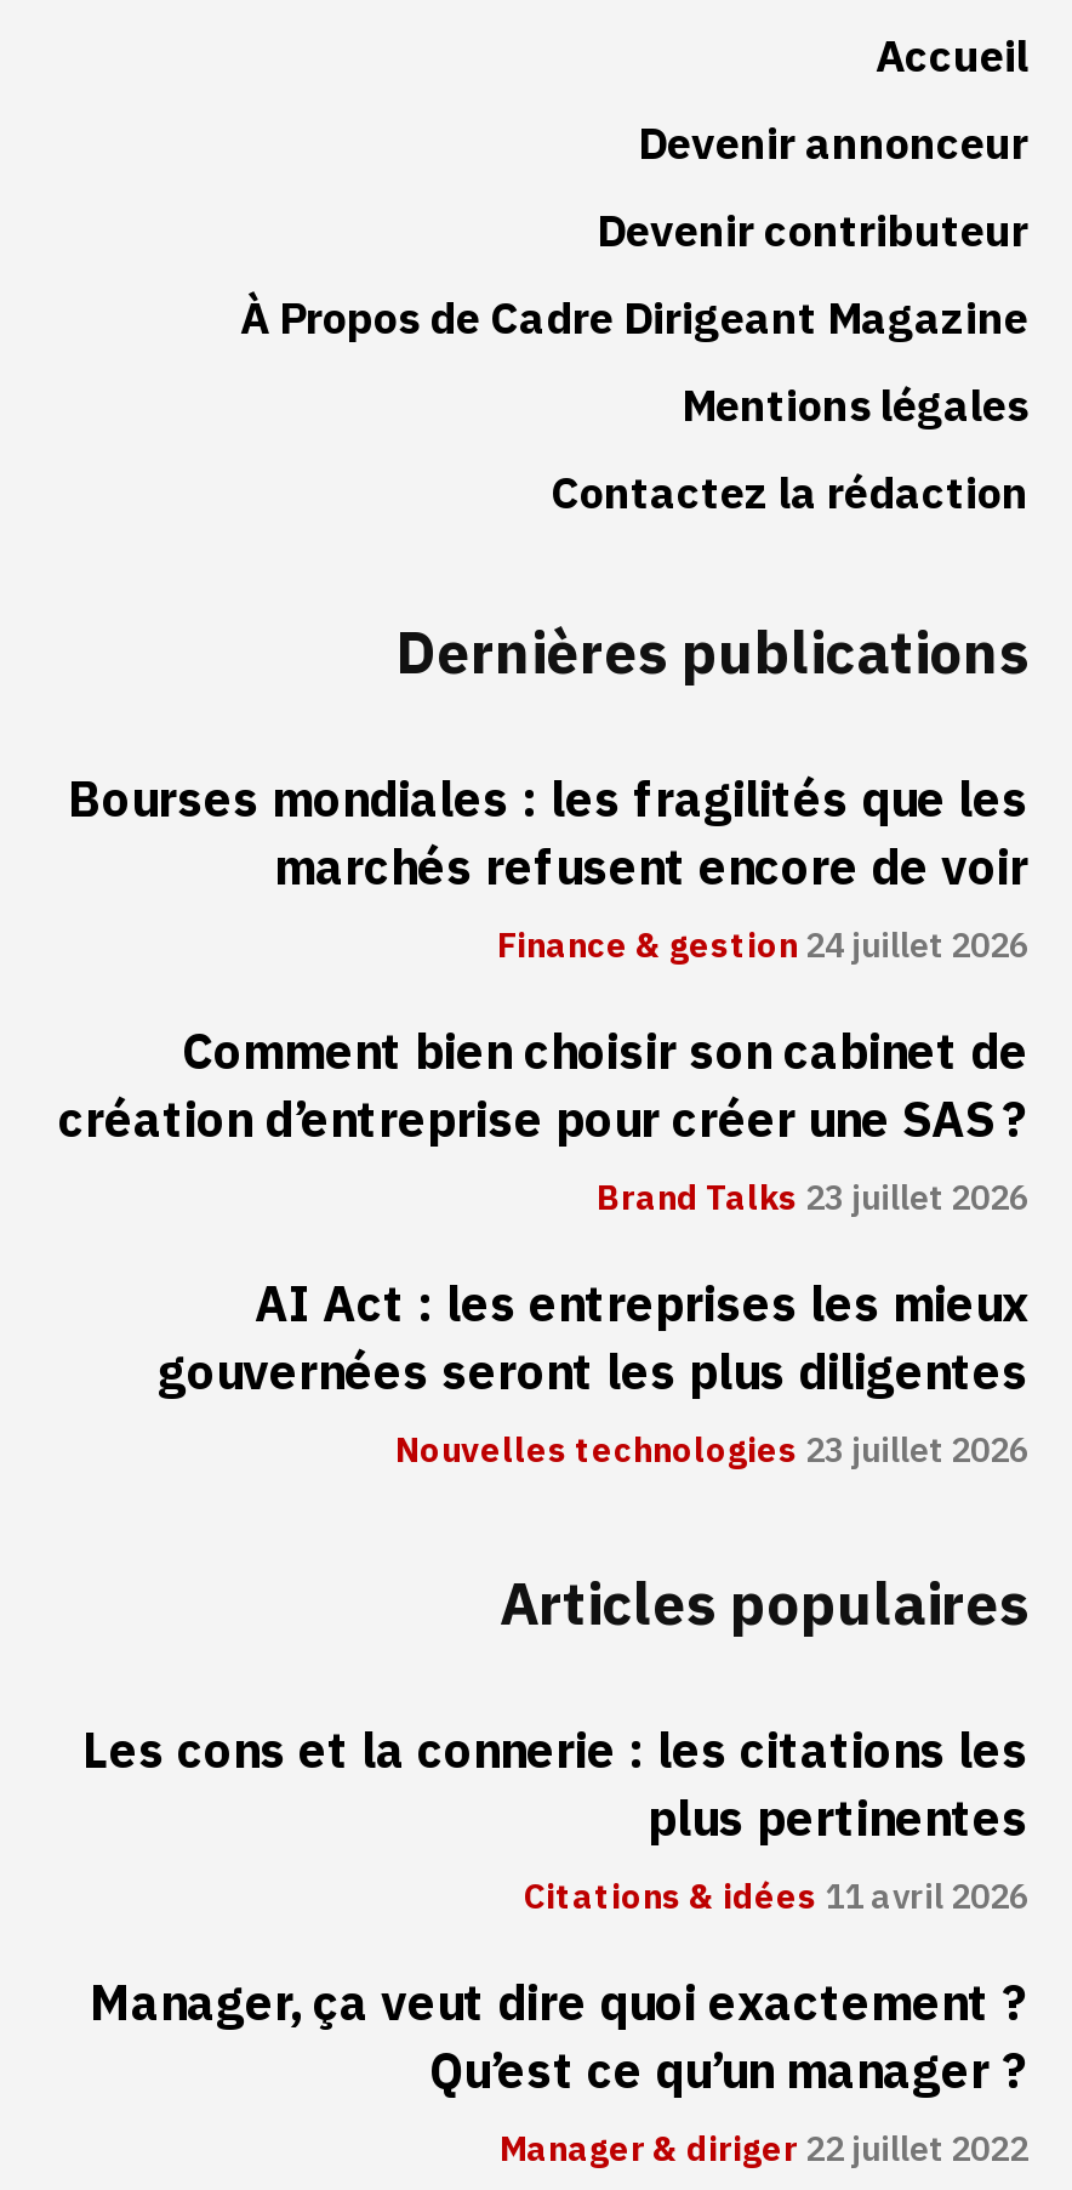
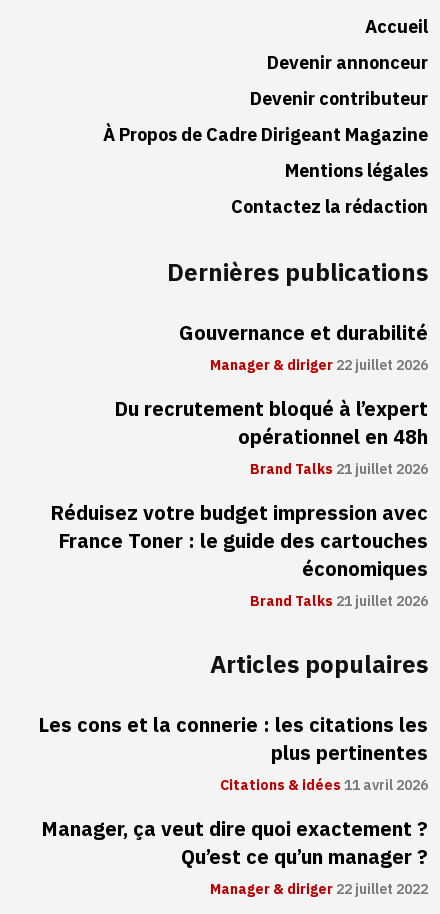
- Bourses mondiales : les fragilités que les
- marchés refusent encore de voir
- Finance & gestion 24 juillet 2026
+ Gouvernance et durabilité
+ Manager & diriger 22 juillet 2026

- Comment bien choisir son cabinet de
- création d’entreprise pour créer une SAS ?
- Brand Talks 23 juillet 2026
+ Du recrutement bloqué à l’expert
+ opérationnel en 48h
+ Brand Talks 21 juillet 2026

- AI Act : les entreprises les mieux
- gouvernées seront les plus diligentes
- Nouvelles technologies 23 juillet 2026
+ Réduisez votre budget impression avec
+ France Toner : le guide des cartouches
+ économiques
+ Brand Talks 21 juillet 2026
